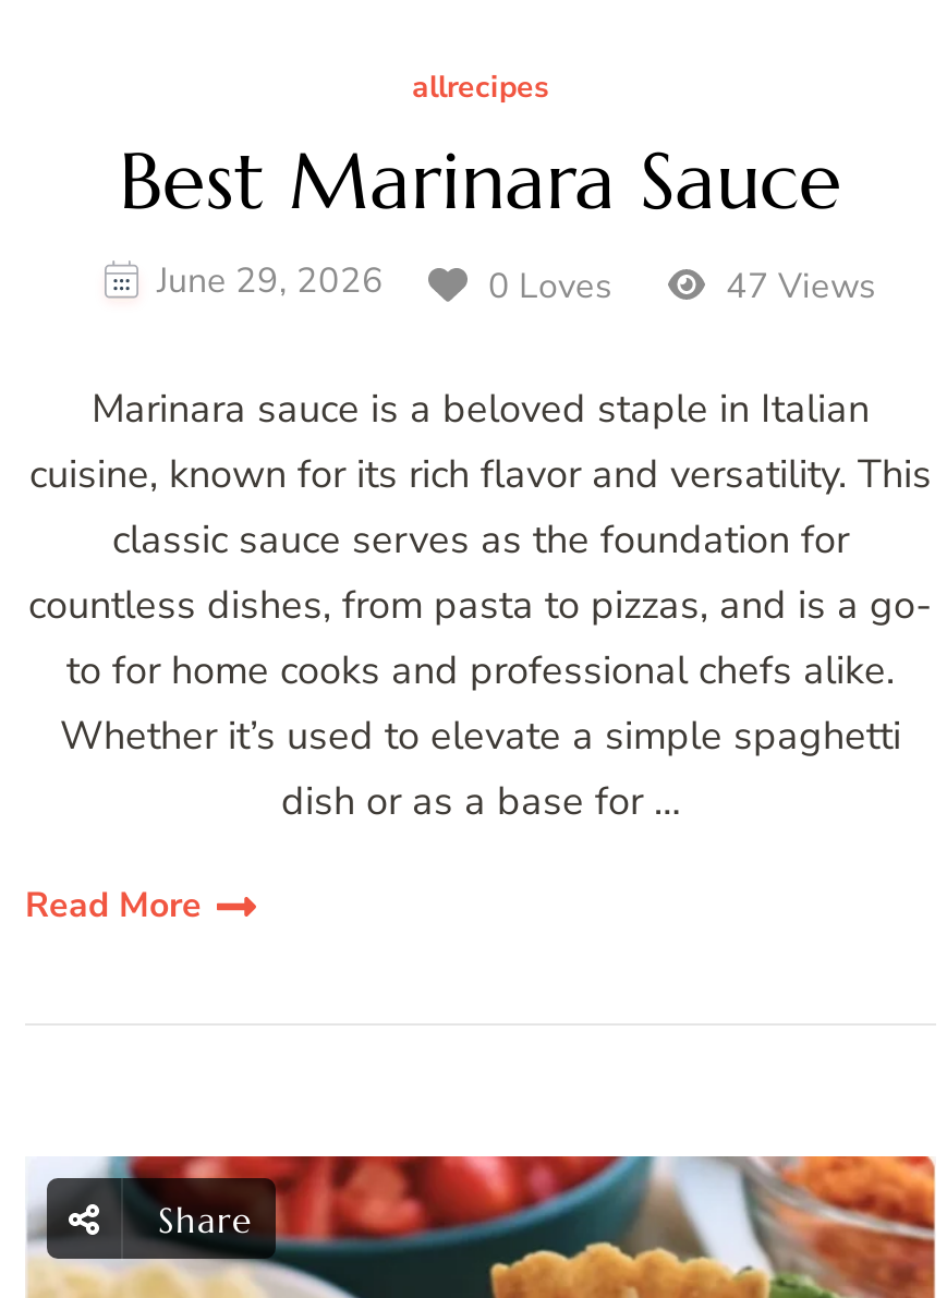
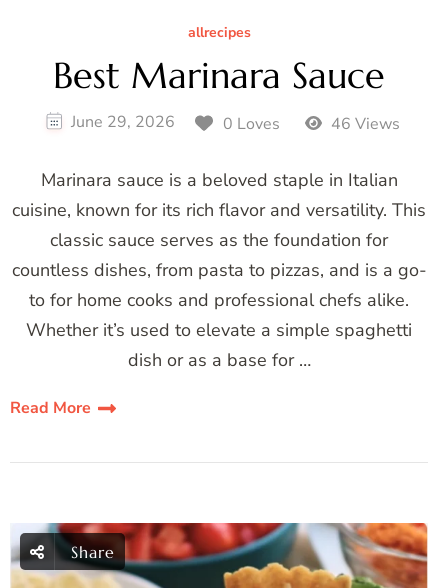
- 47 Views
+ 46 Views
